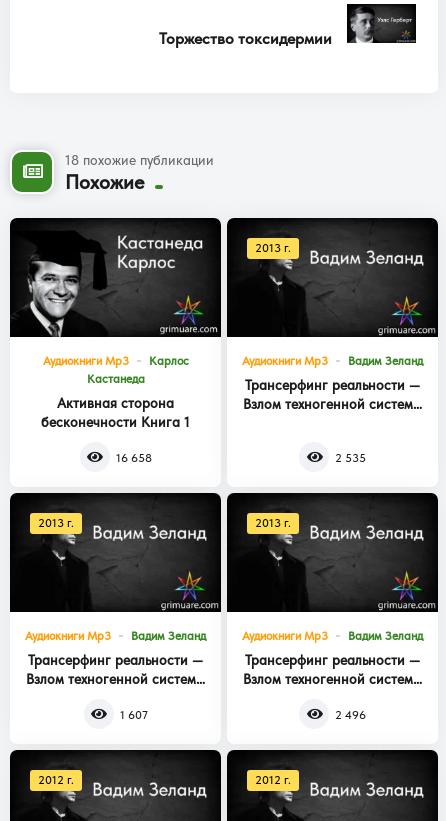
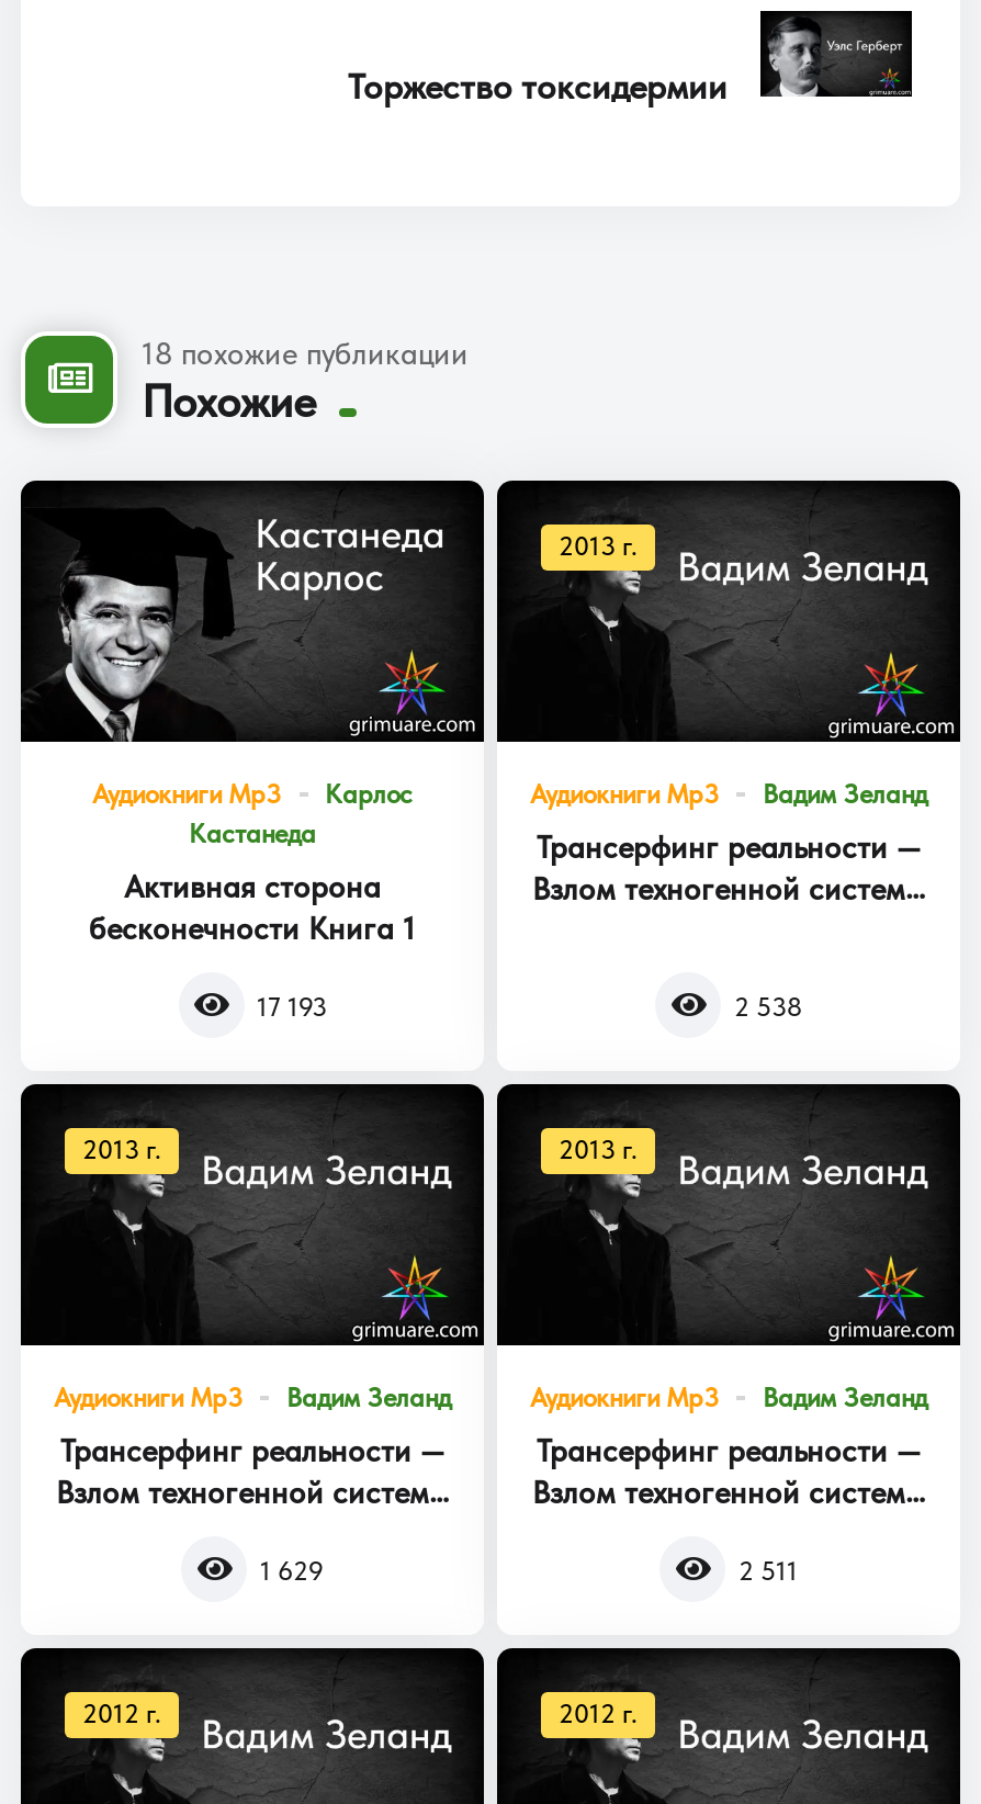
- 16 658
+ 17 193

- 2 535
+ 2 538

- 1 607
+ 1 629

- 2 496
+ 2 511
